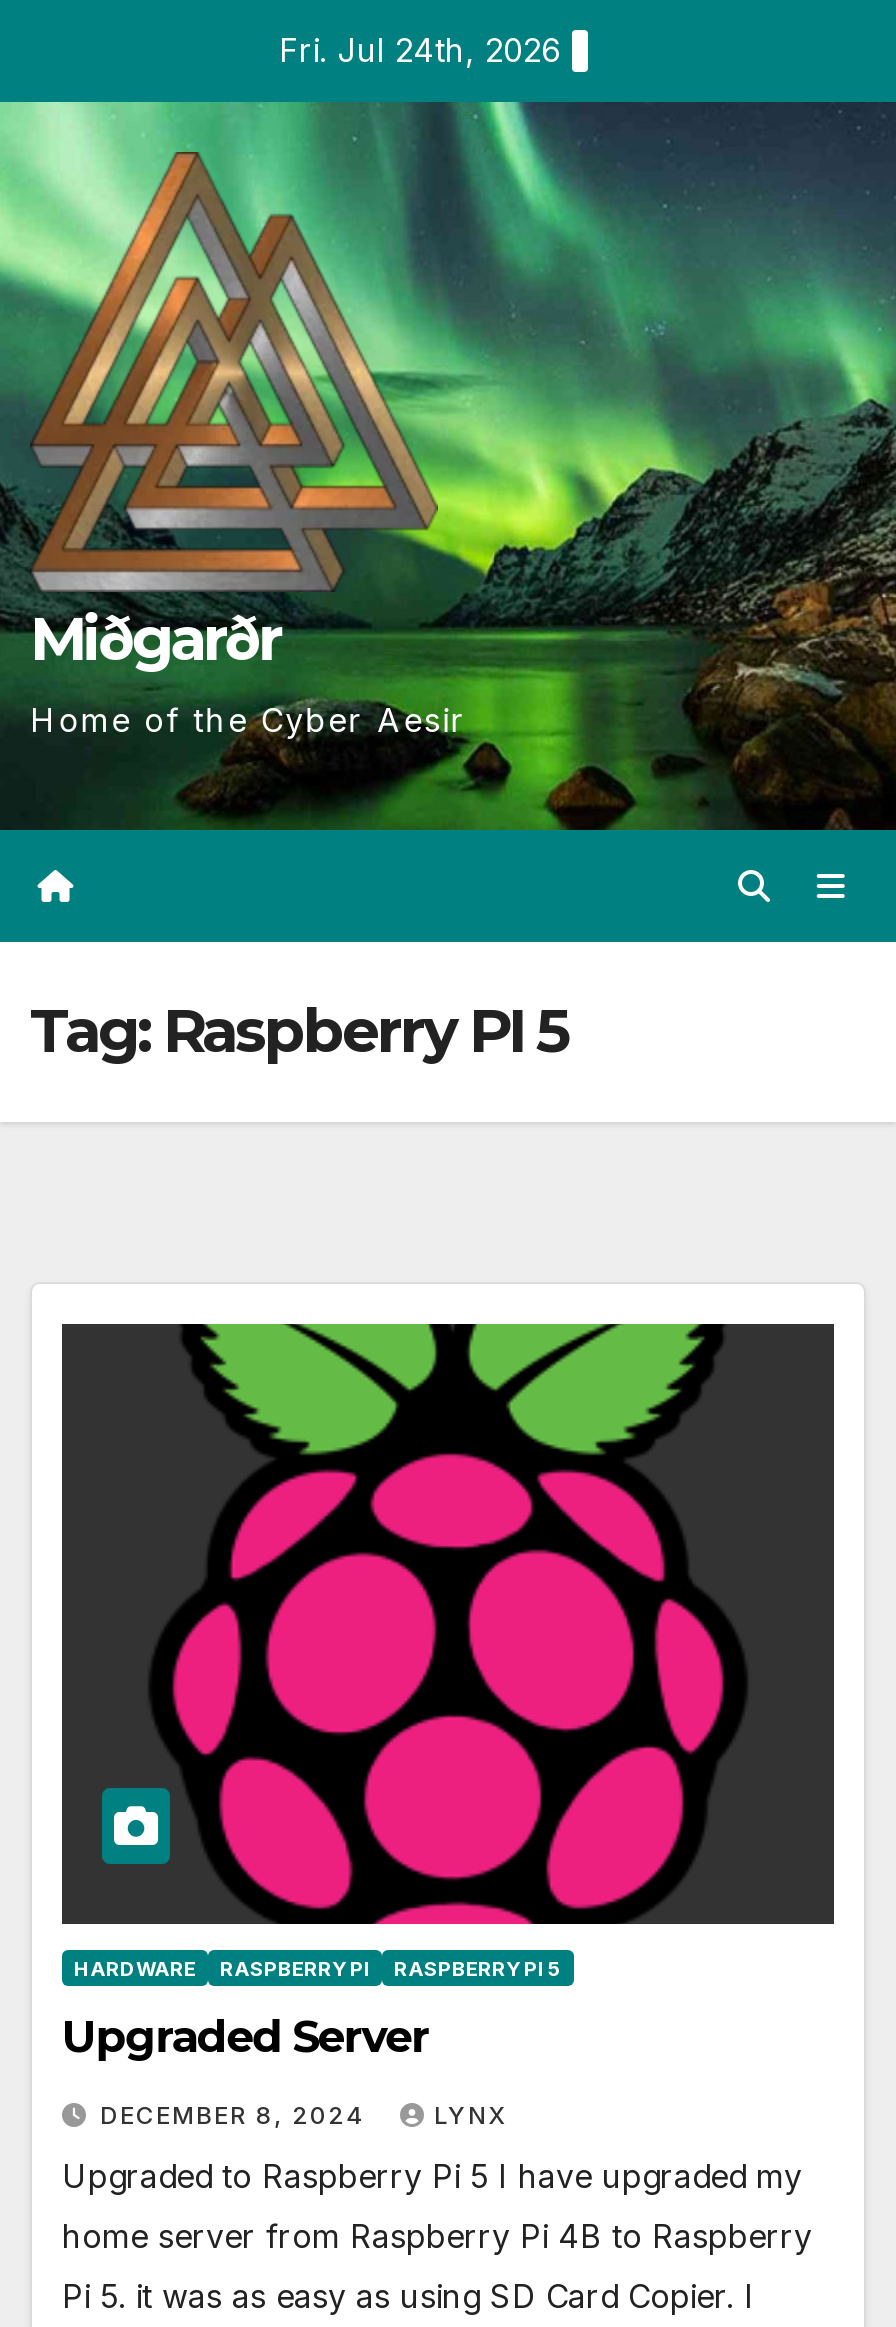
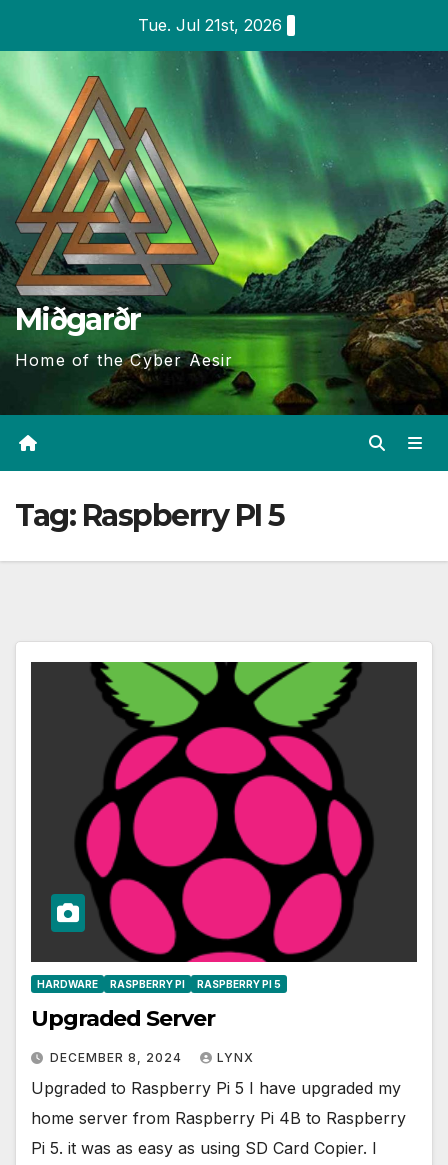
- Fri. Jul 24th, 2026
+ Tue. Jul 21st, 2026
